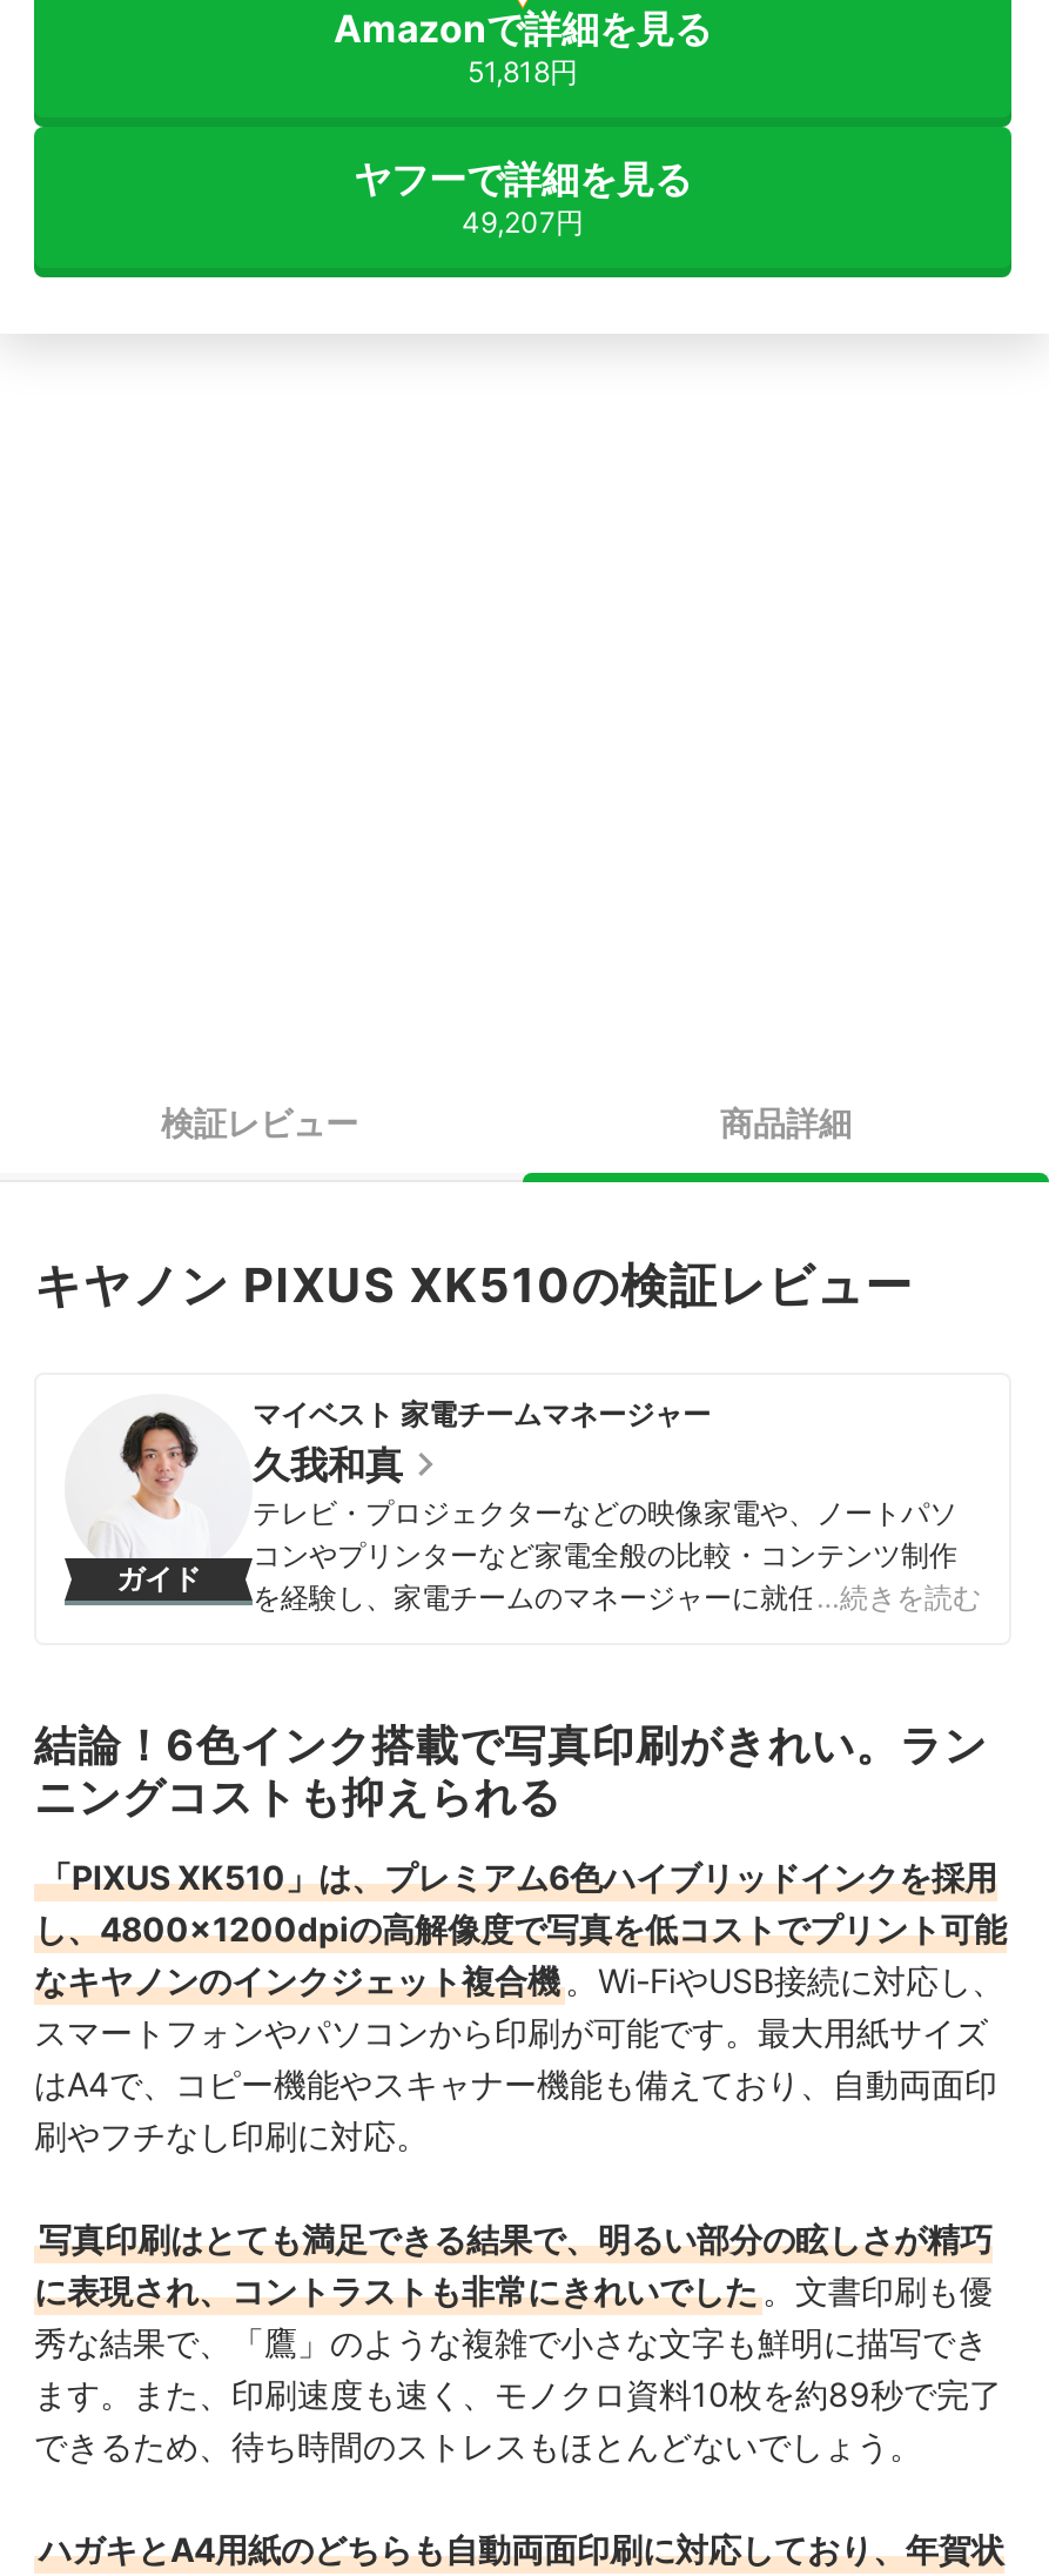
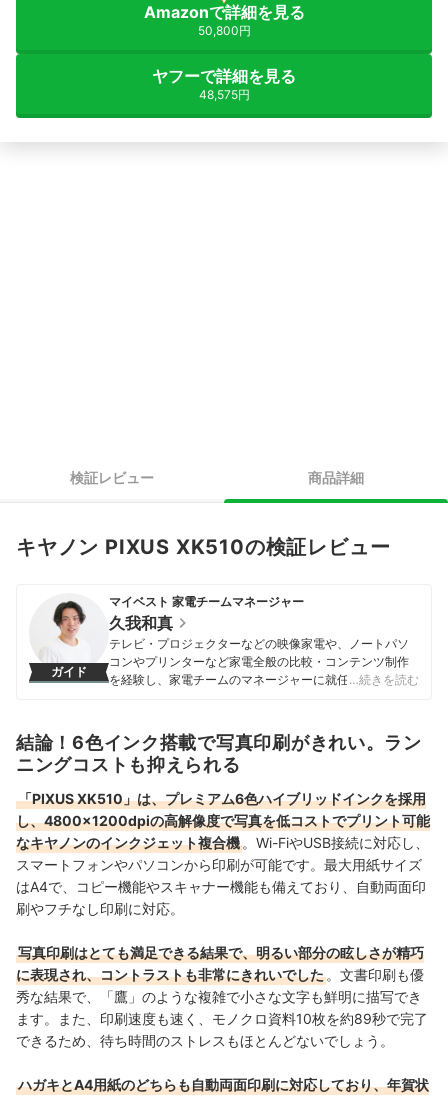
- 51,818円
+ 50,800円

- 49,207円
+ 48,575円
